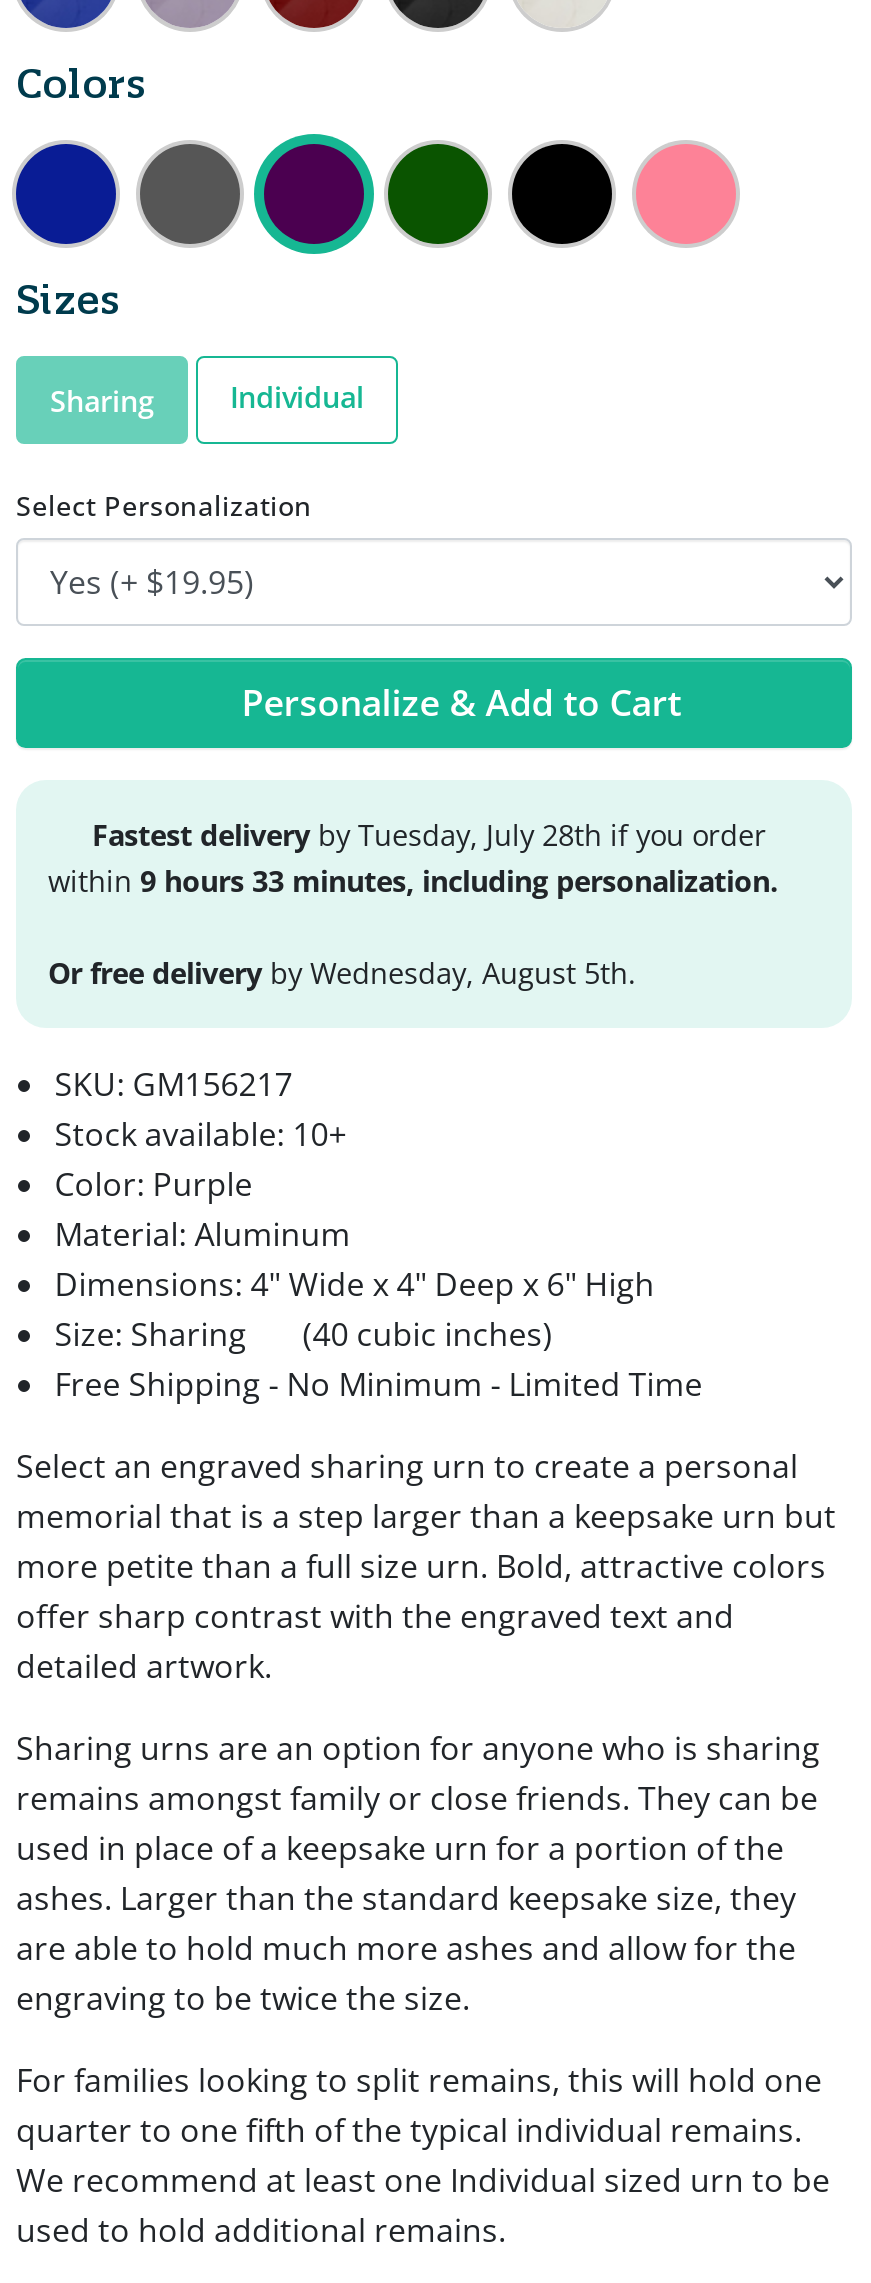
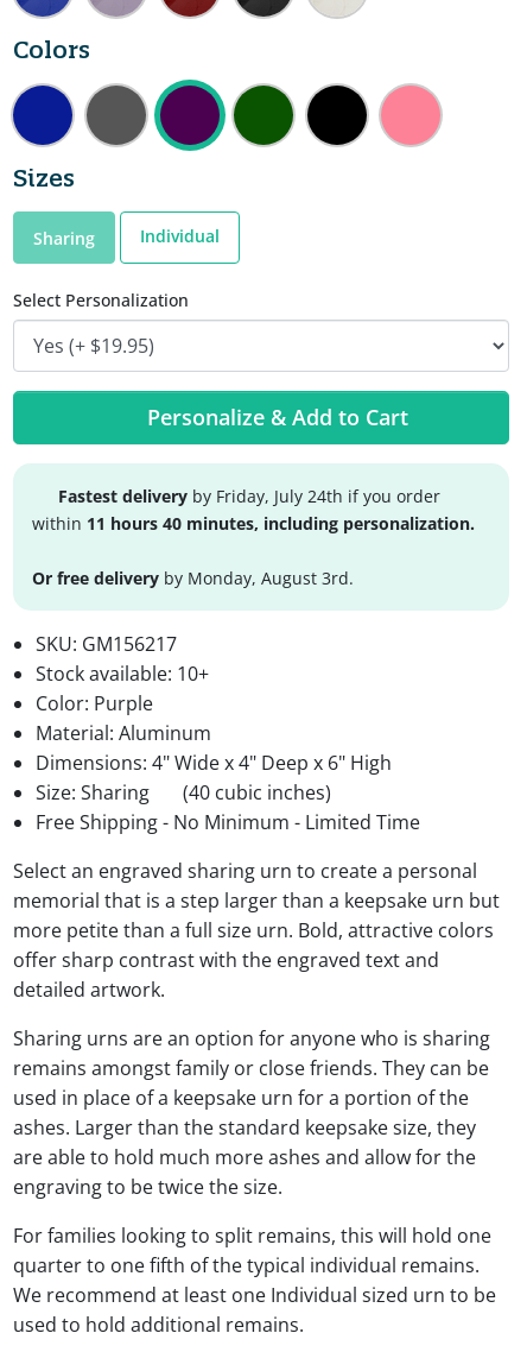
- Fastest delivery by Tuesday, July 28th if you order
+ Fastest delivery by Friday, July 24th if you order

- within 9 hours 33 minutes, including personalization.
+ within 11 hours 40 minutes, including personalization.

- Or free delivery by Wednesday, August 5th.
+ Or free delivery by Monday, August 3rd.
